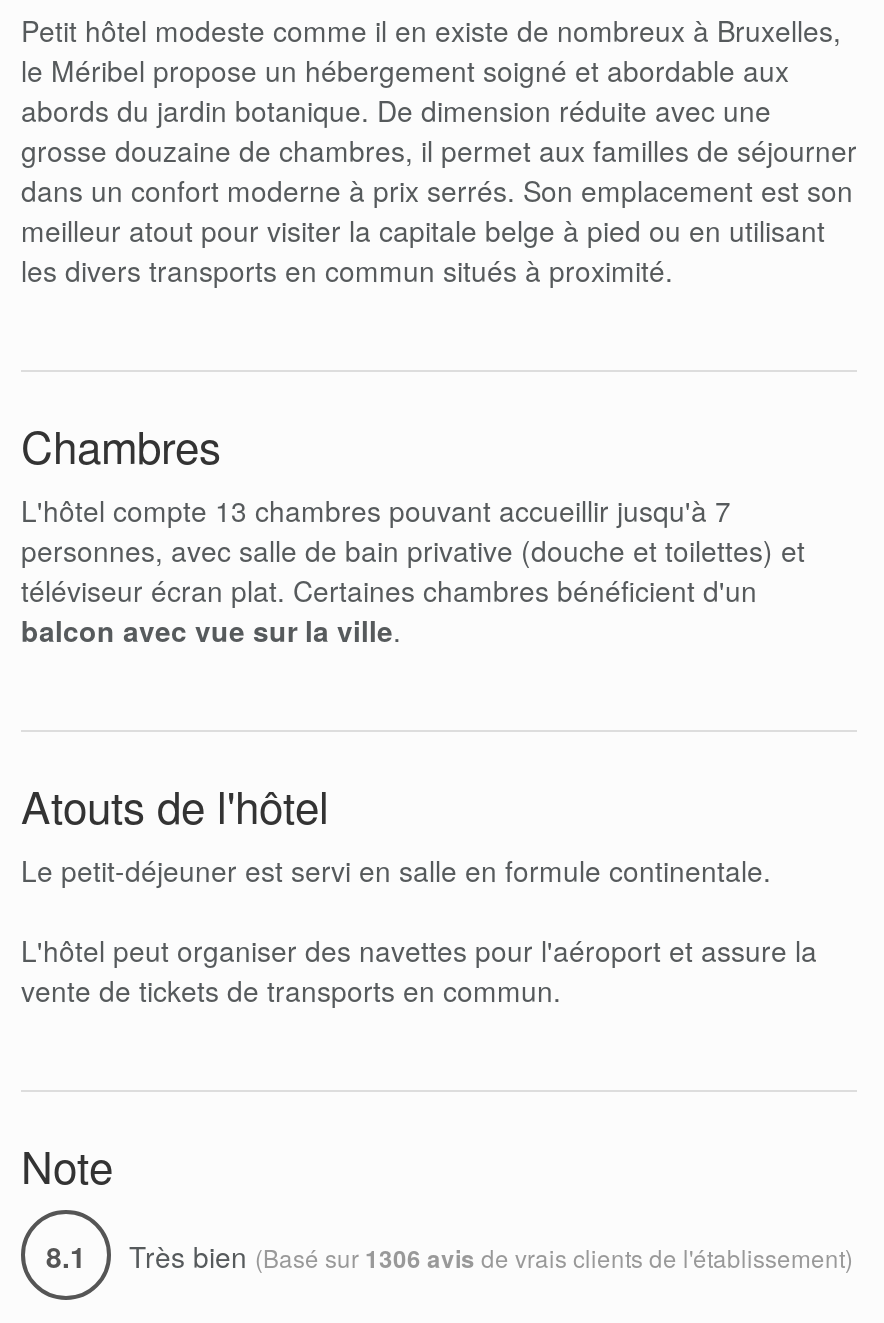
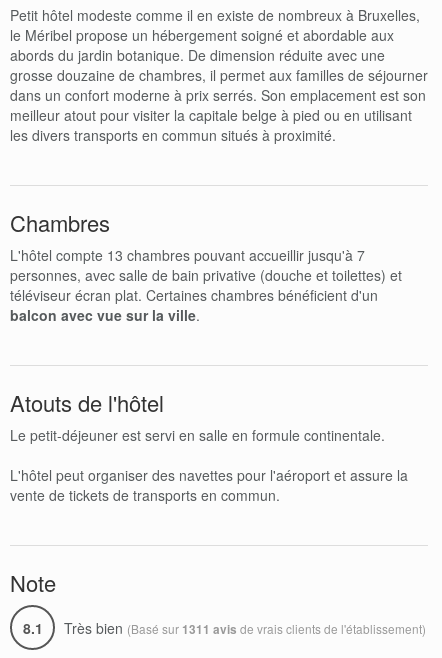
- Très bien (Basé sur 1306 avis de vrais clients de l'établissement)
+ Très bien (Basé sur 1311 avis de vrais clients de l'établissement)
